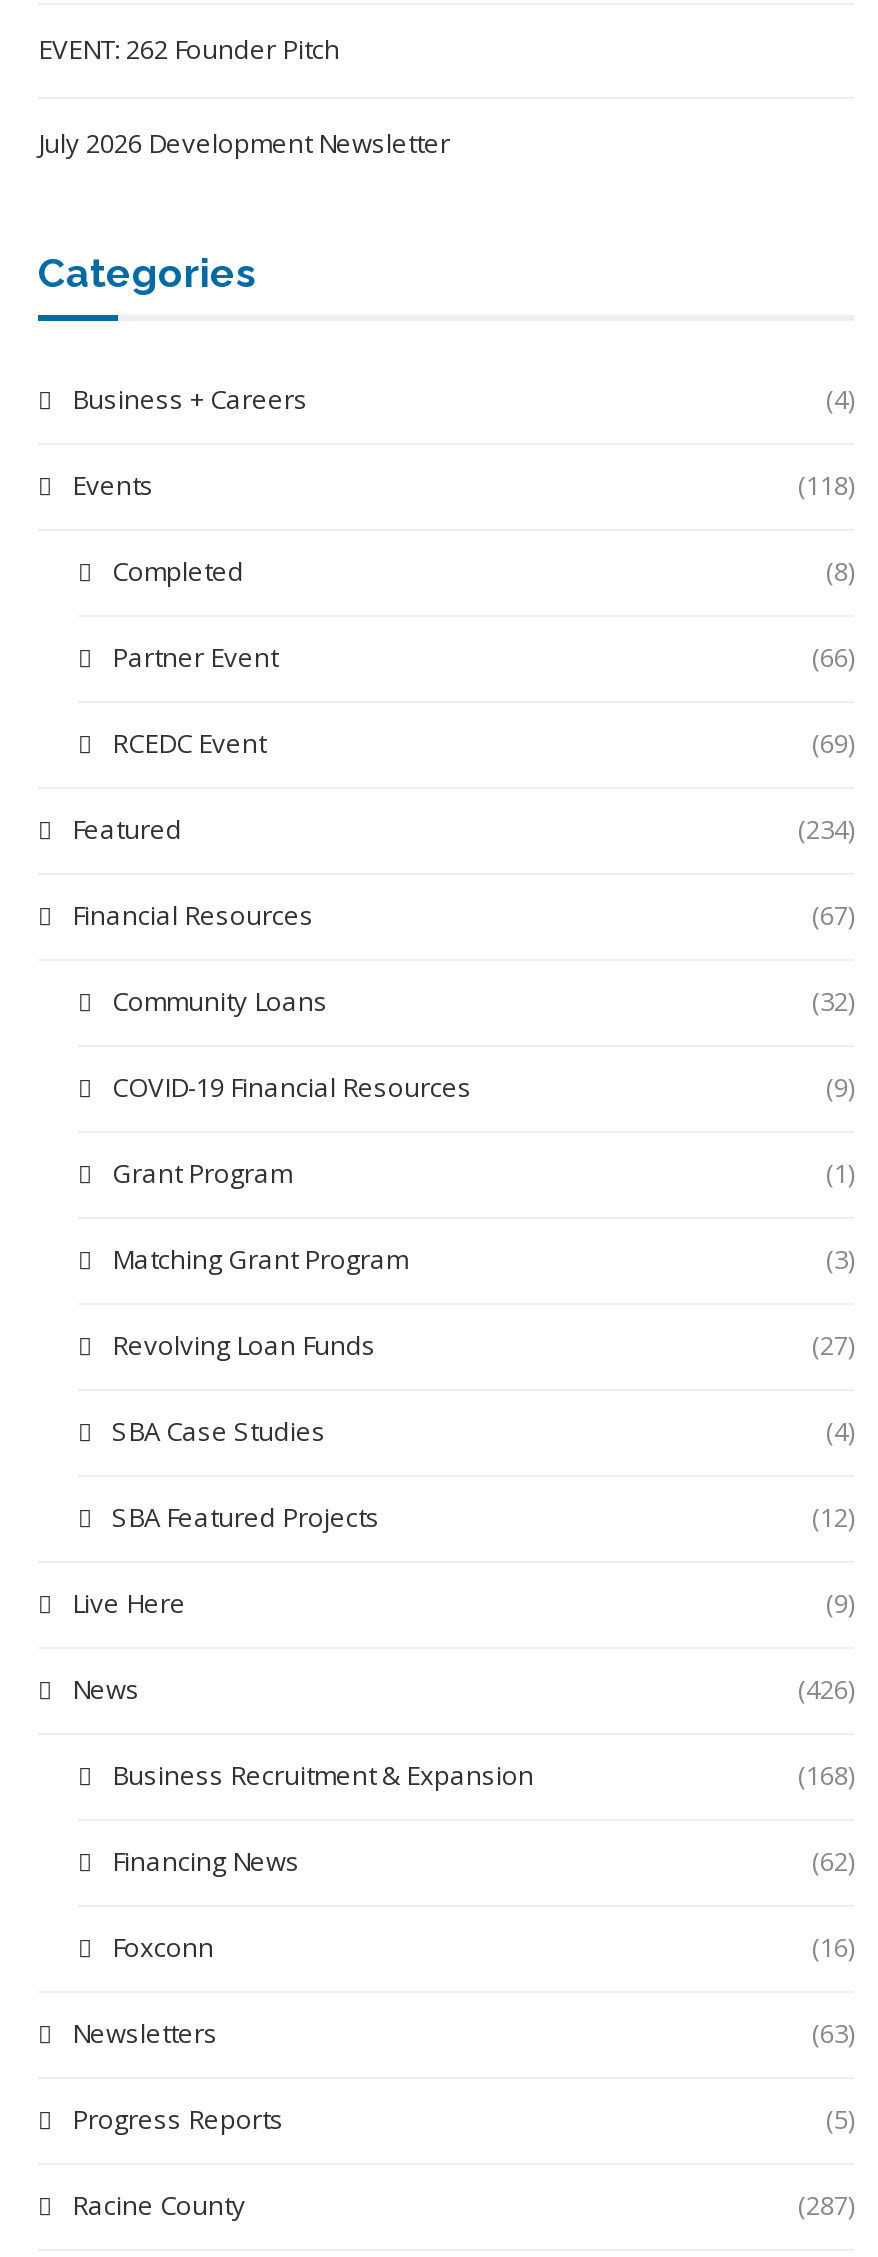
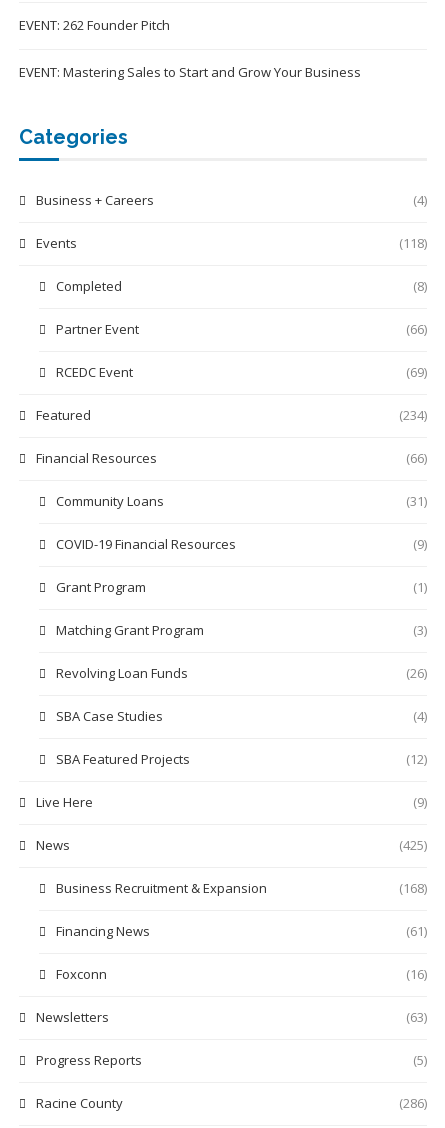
- July 2026 Development Newsletter
+ EVENT: Mastering Sales to Start and Grow Your Business

- (67)
+ (66)

- (32)
+ (31)

- (27)
+ (26)

- (426)
+ (425)

- (62)
+ (61)

- (287)
+ (286)
